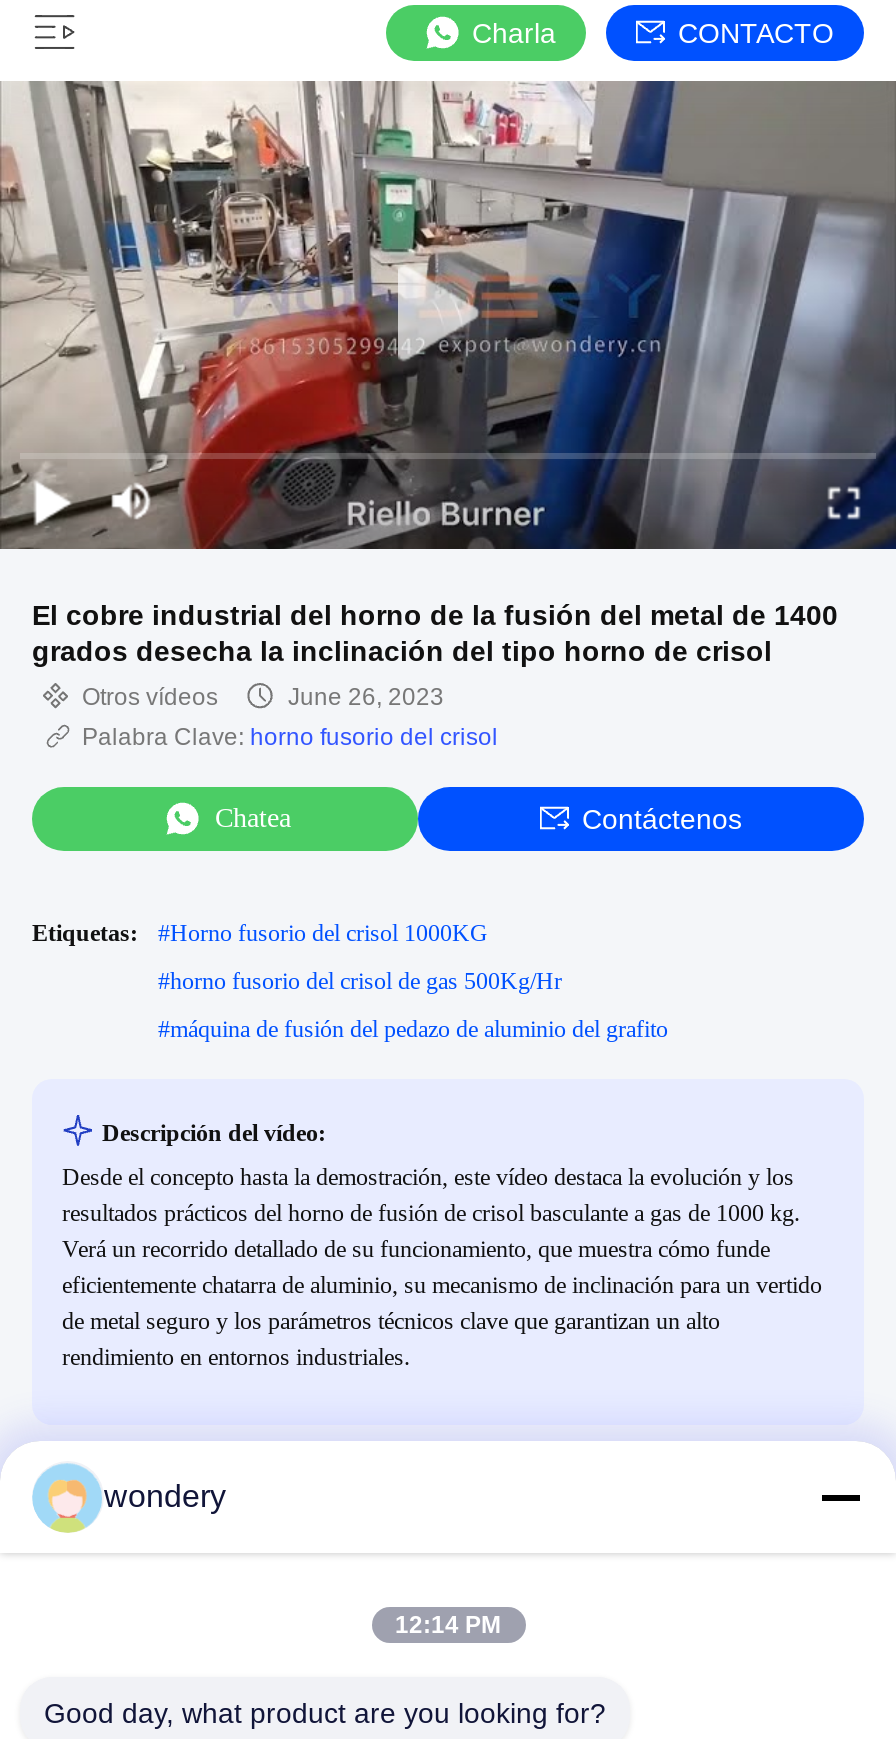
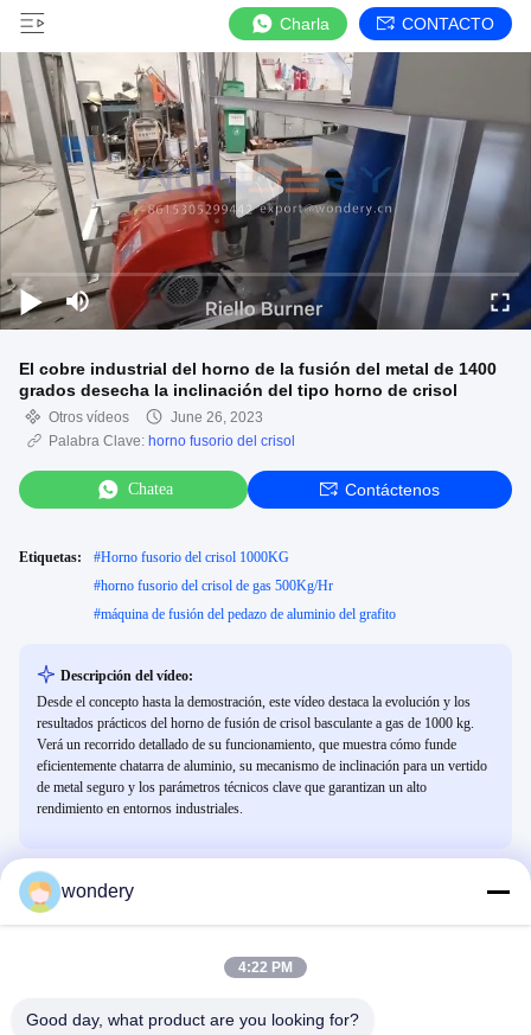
- 12:14 PM
+ 4:22 PM
